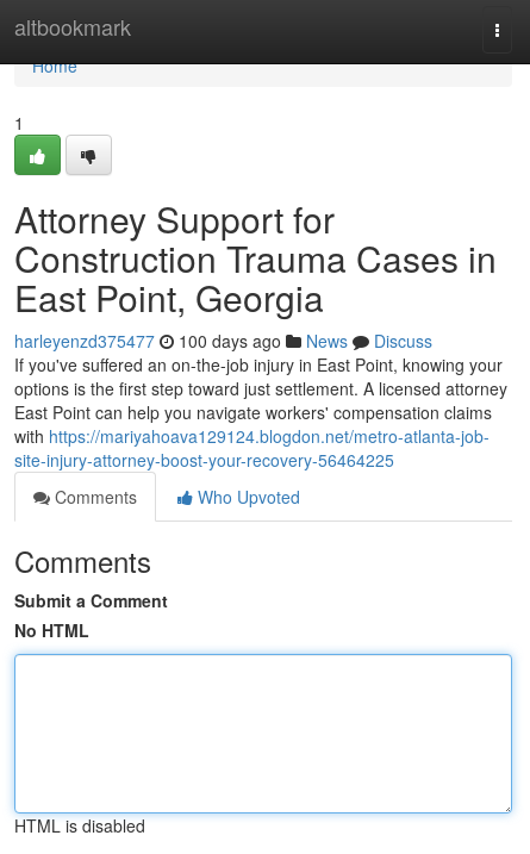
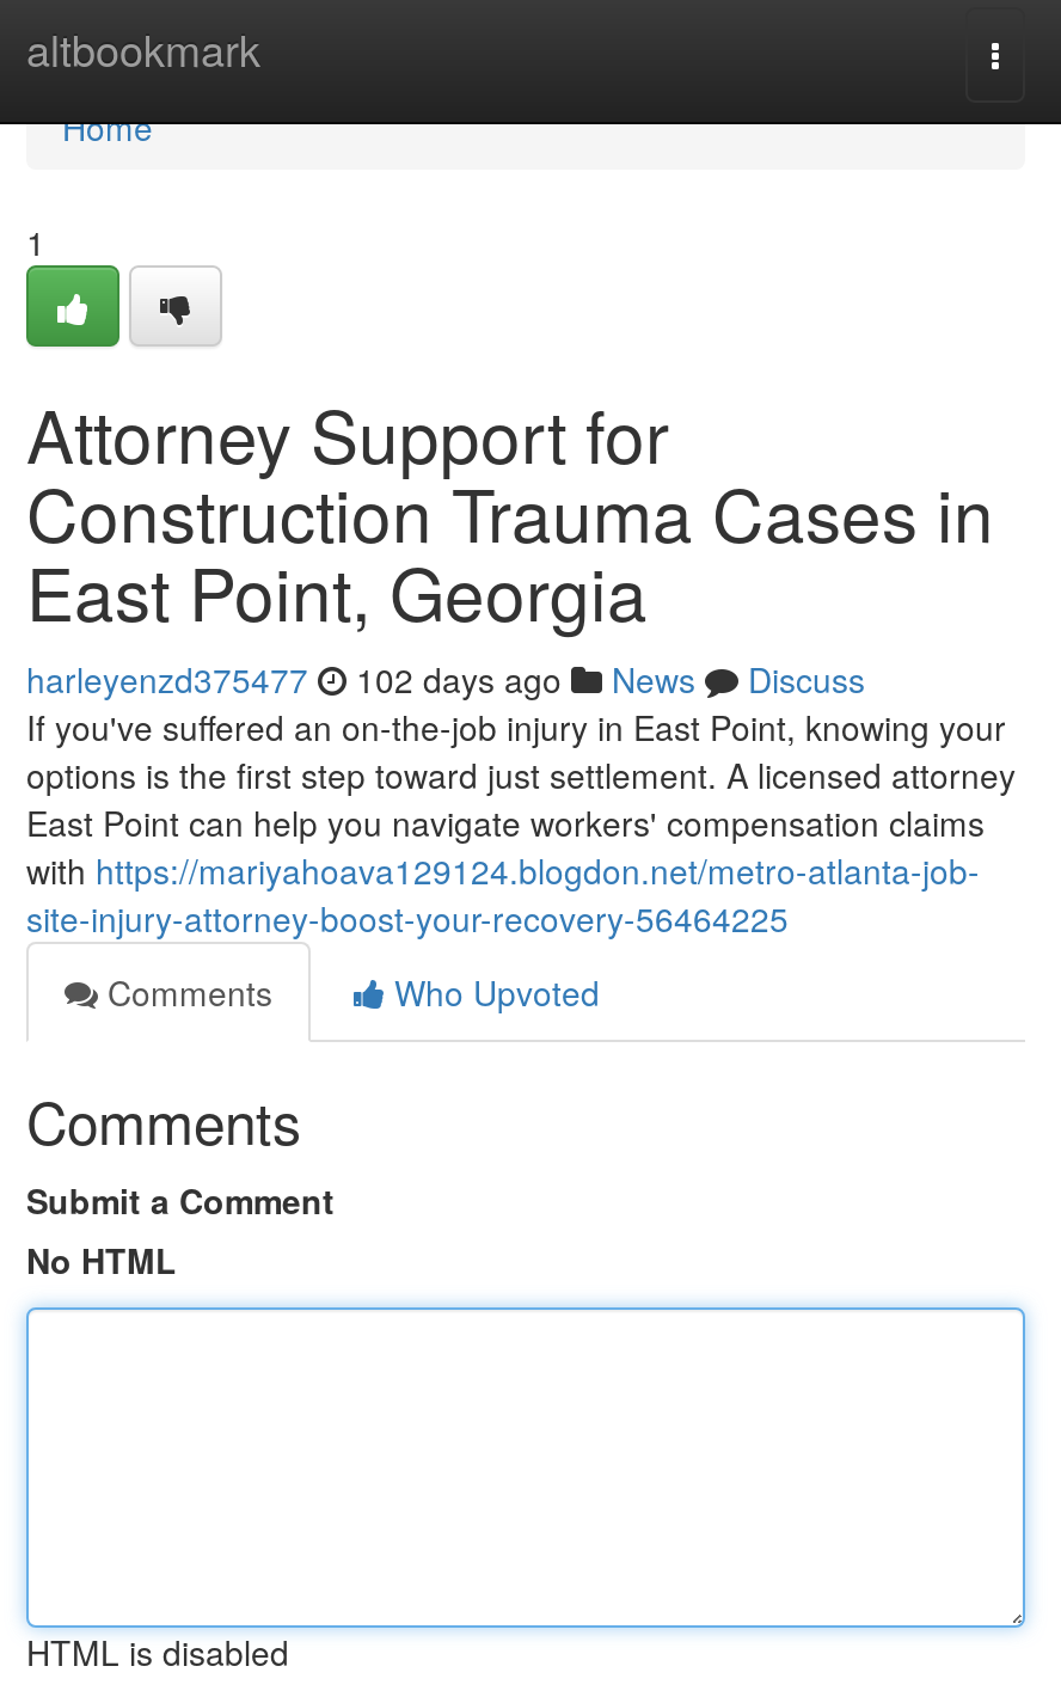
- harleyenzd375477 100 days ago News Discuss
+ harleyenzd375477 102 days ago News Discuss
